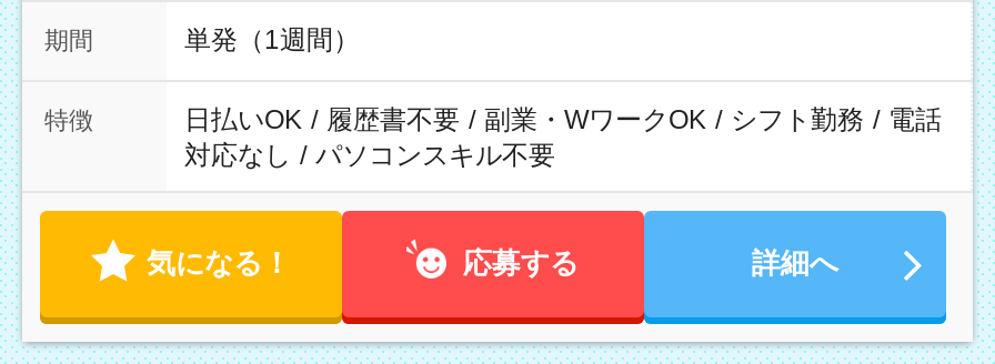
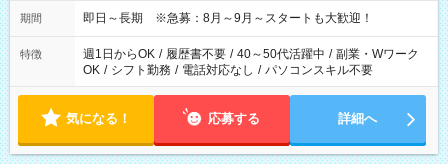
- 単発（1週間）
+ 即日～長期 ※急募：8月～9月～スタートも大歓迎！

- 日払いOK / 履歴書不要 / 副業・WワークOK / シフト勤務 / 電話
- 対応なし / パソコンスキル不要
+ 週1日からOK / 履歴書不要 / 40～50代活躍中 / 副業・Wワーク
+ OK / シフト勤務 / 電話対応なし / パソコンスキル不要
